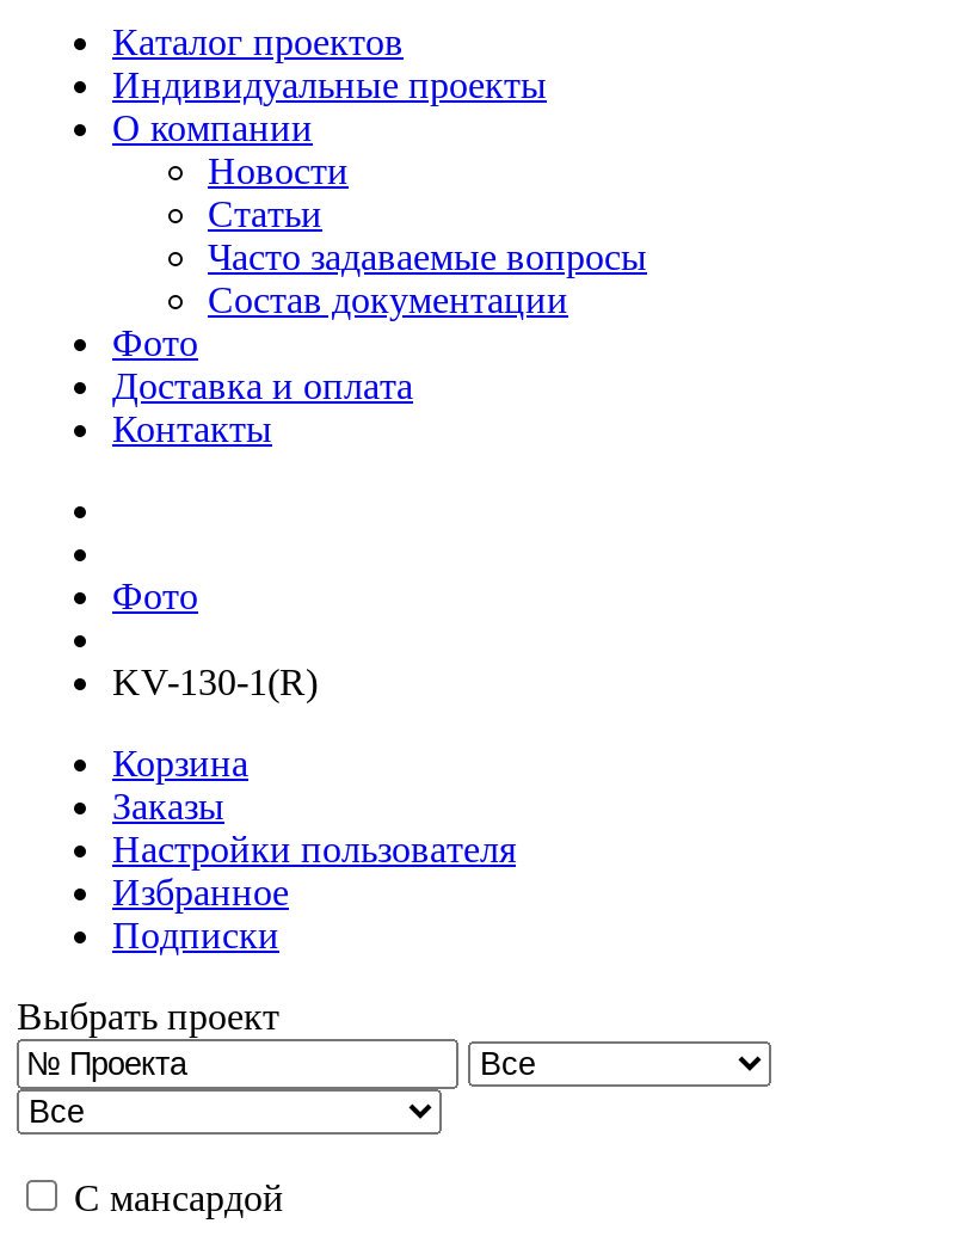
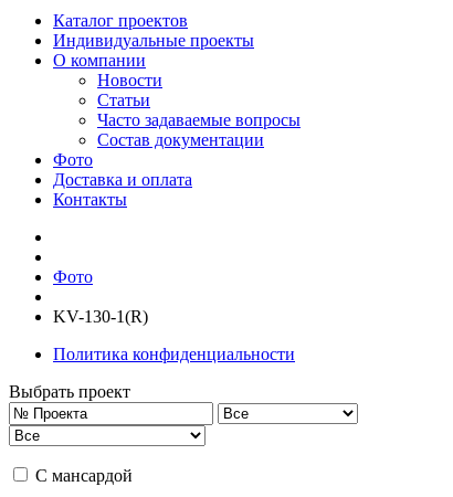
- Корзина
- Заказы
- Настройки пользователя
- Избранное
- Подписки
+ Политика конфиденциальности
